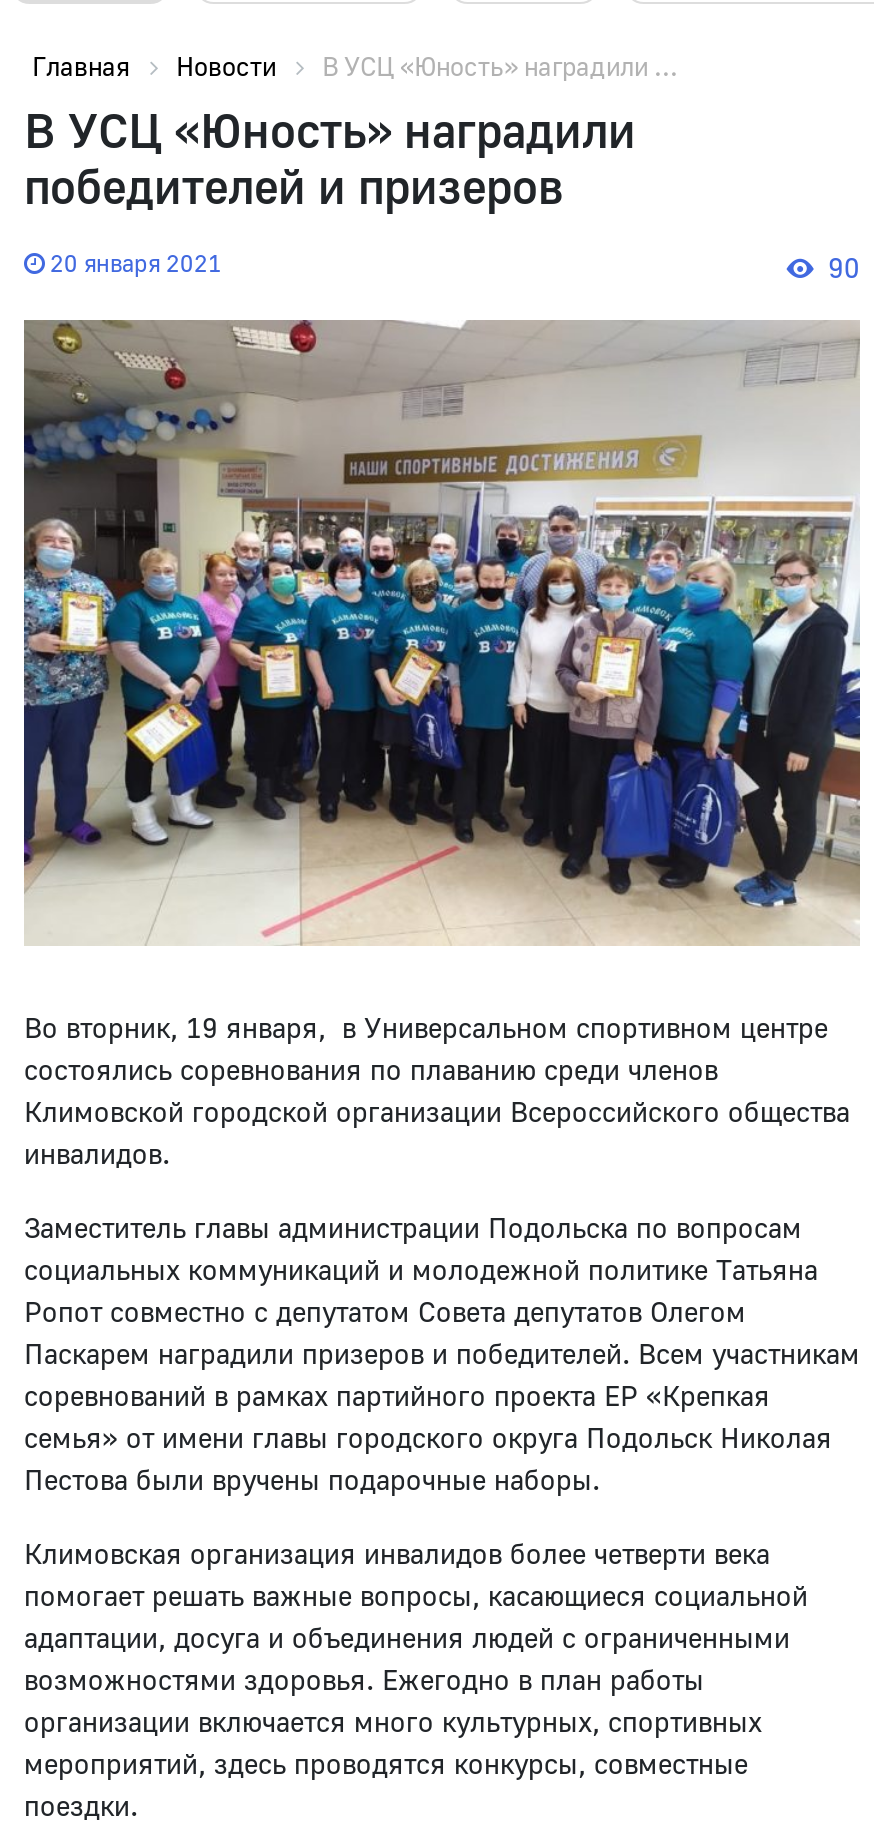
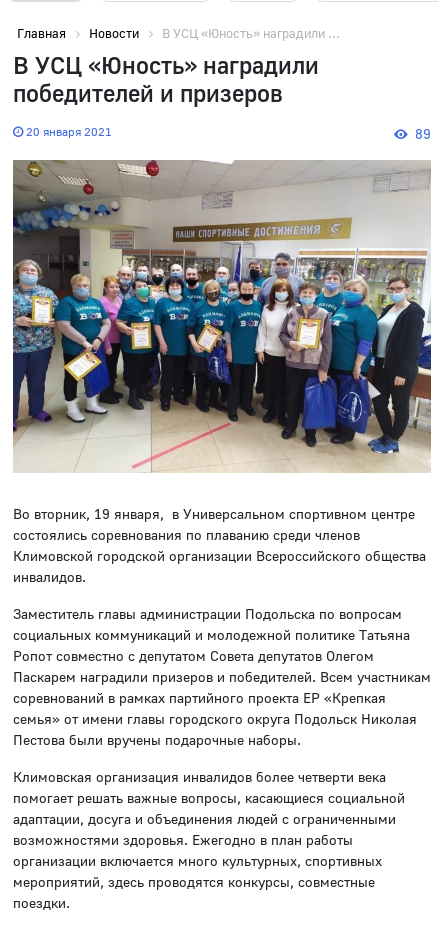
- 90
+ 89
